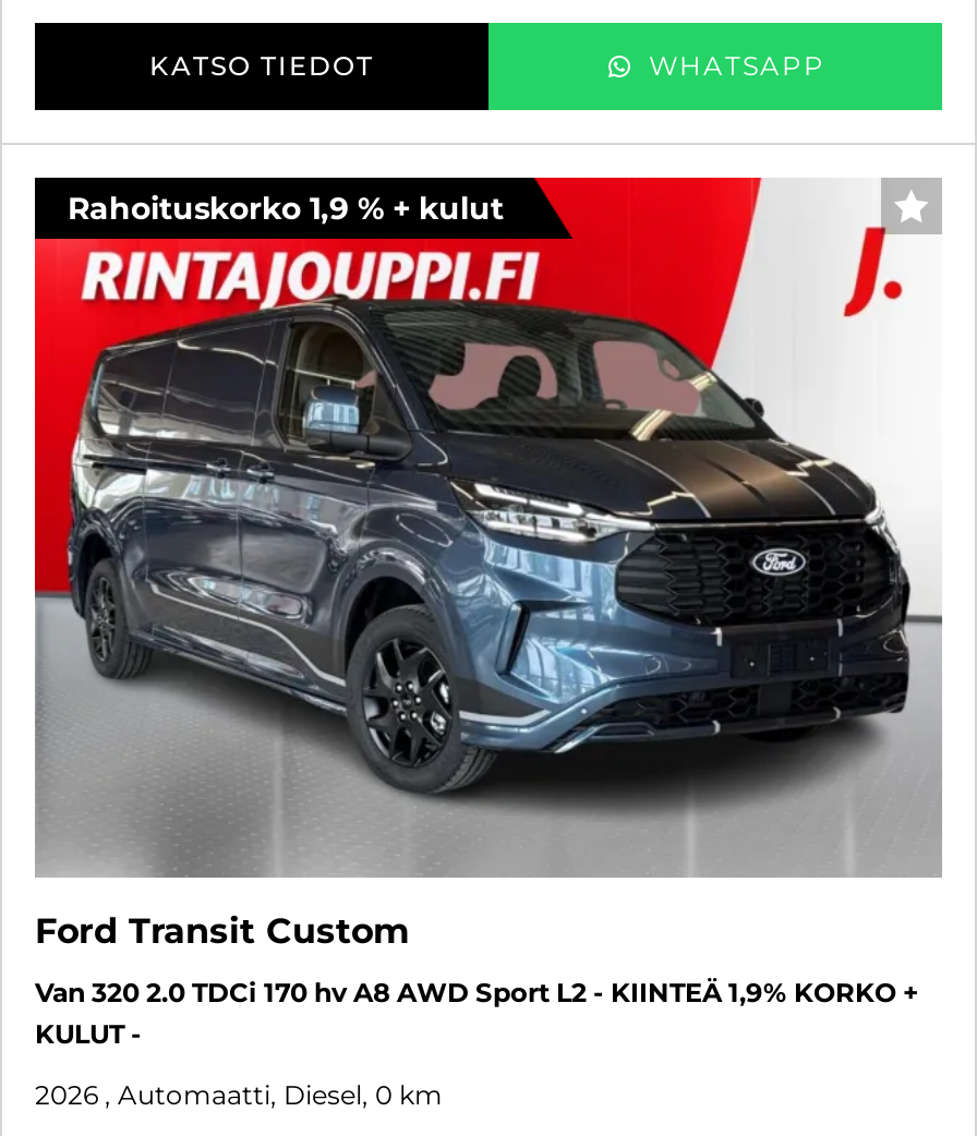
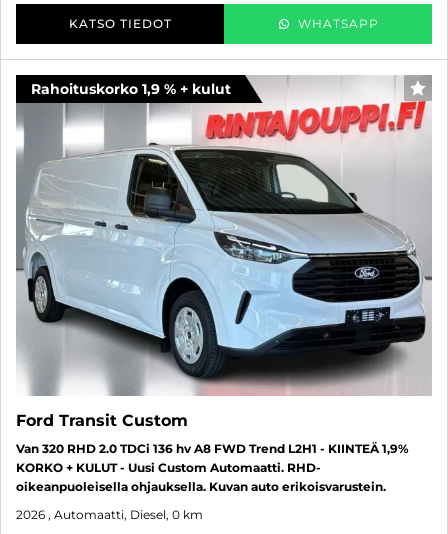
- [image]
+ [image]

- Van 320 2.0 TDCi 170 hv A8 AWD Sport L2 - KIINTEÄ 1,9% KORKO +
- KULUT -
+ Van 320 RHD 2.0 TDCi 136 hv A8 FWD Trend L2H1 - KIINTEÄ 1,9%
+ KORKO + KULUT - Uusi Custom Automaatti. RHD-
+ oikeanpuoleisella ohjauksella. Kuvan auto erikoisvarustein.
